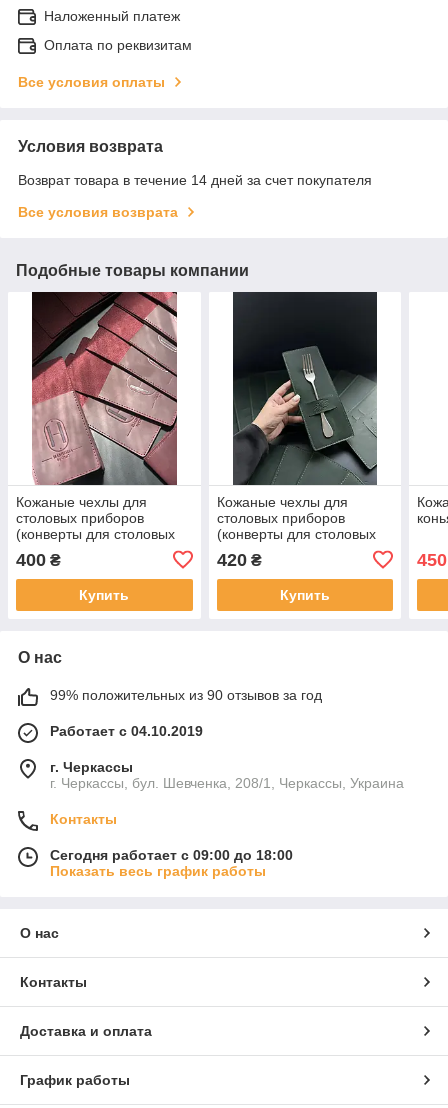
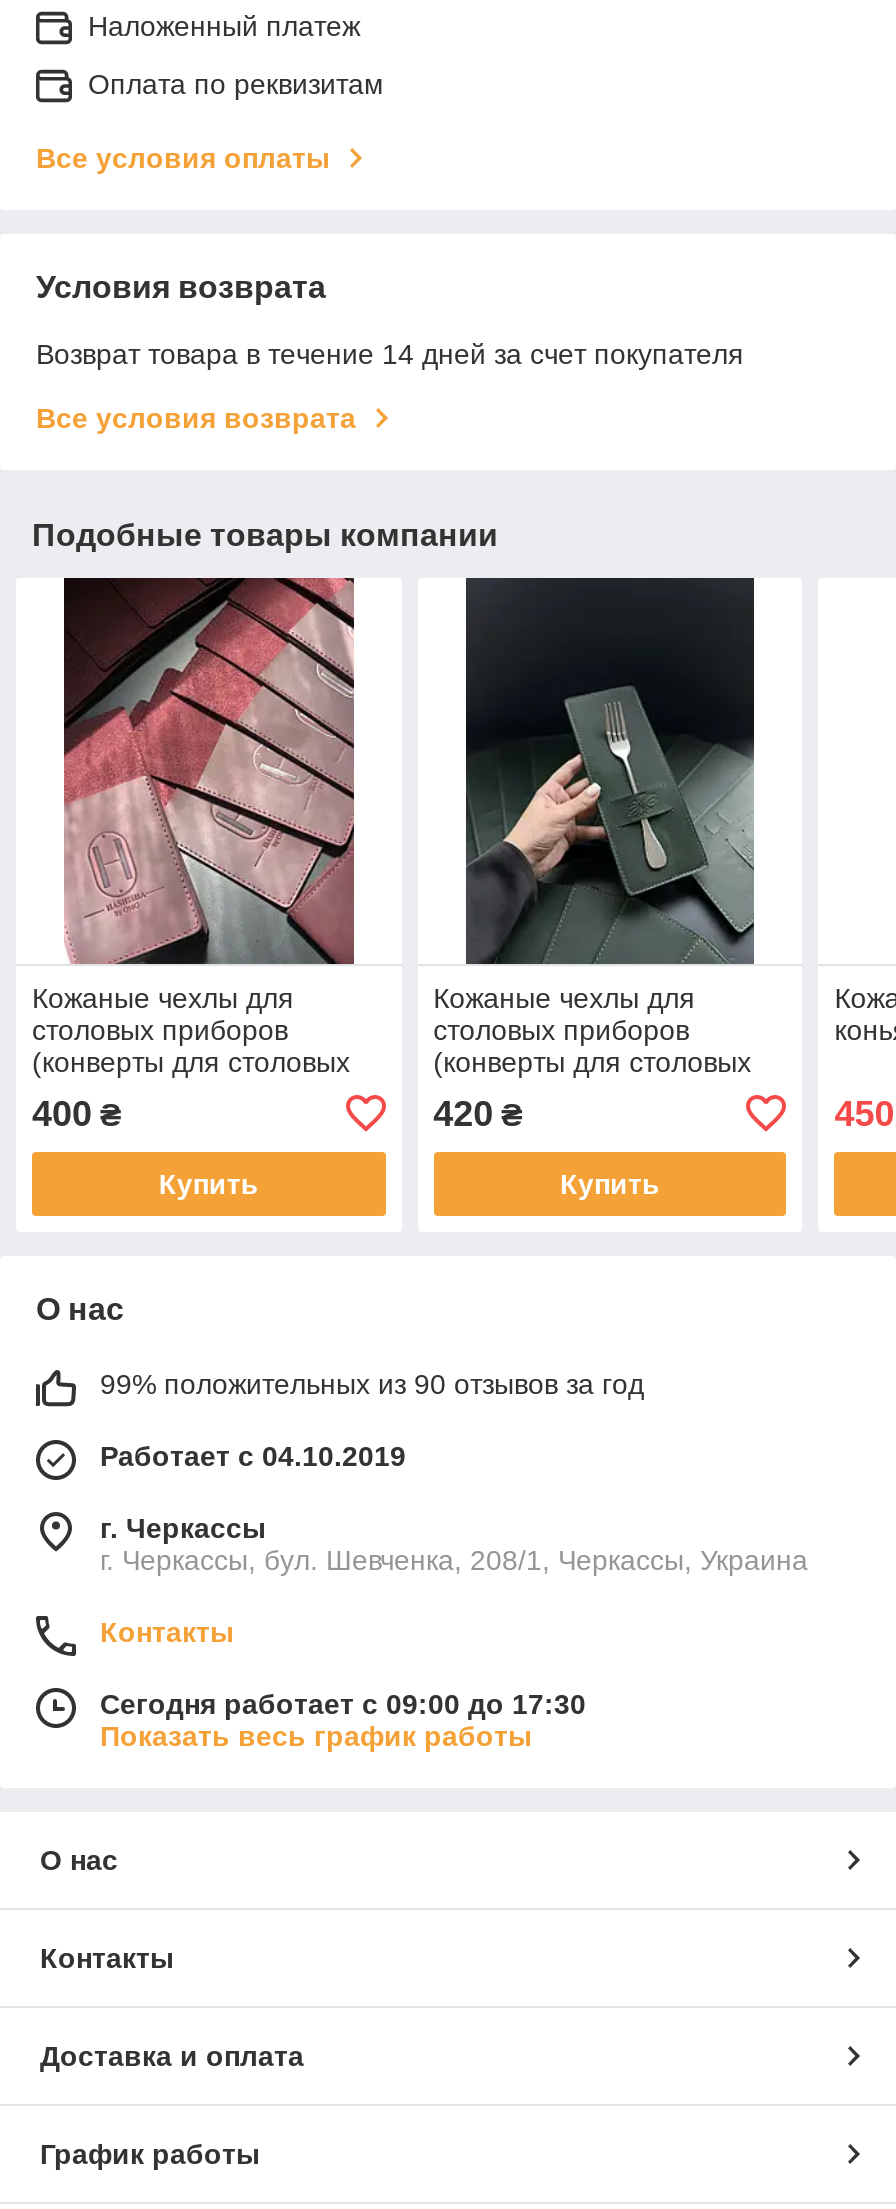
- Сегодня работает с 09:00 до 18:00
+ Сегодня работает с 09:00 до 17:30
